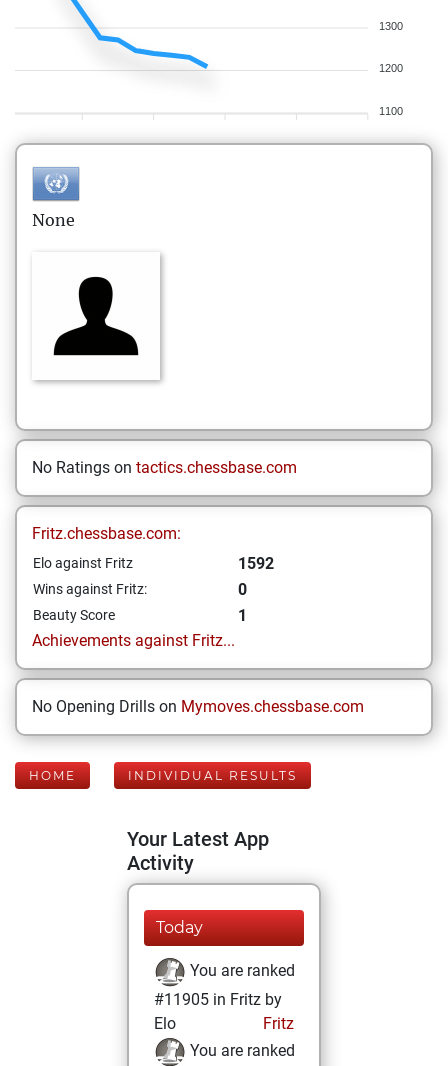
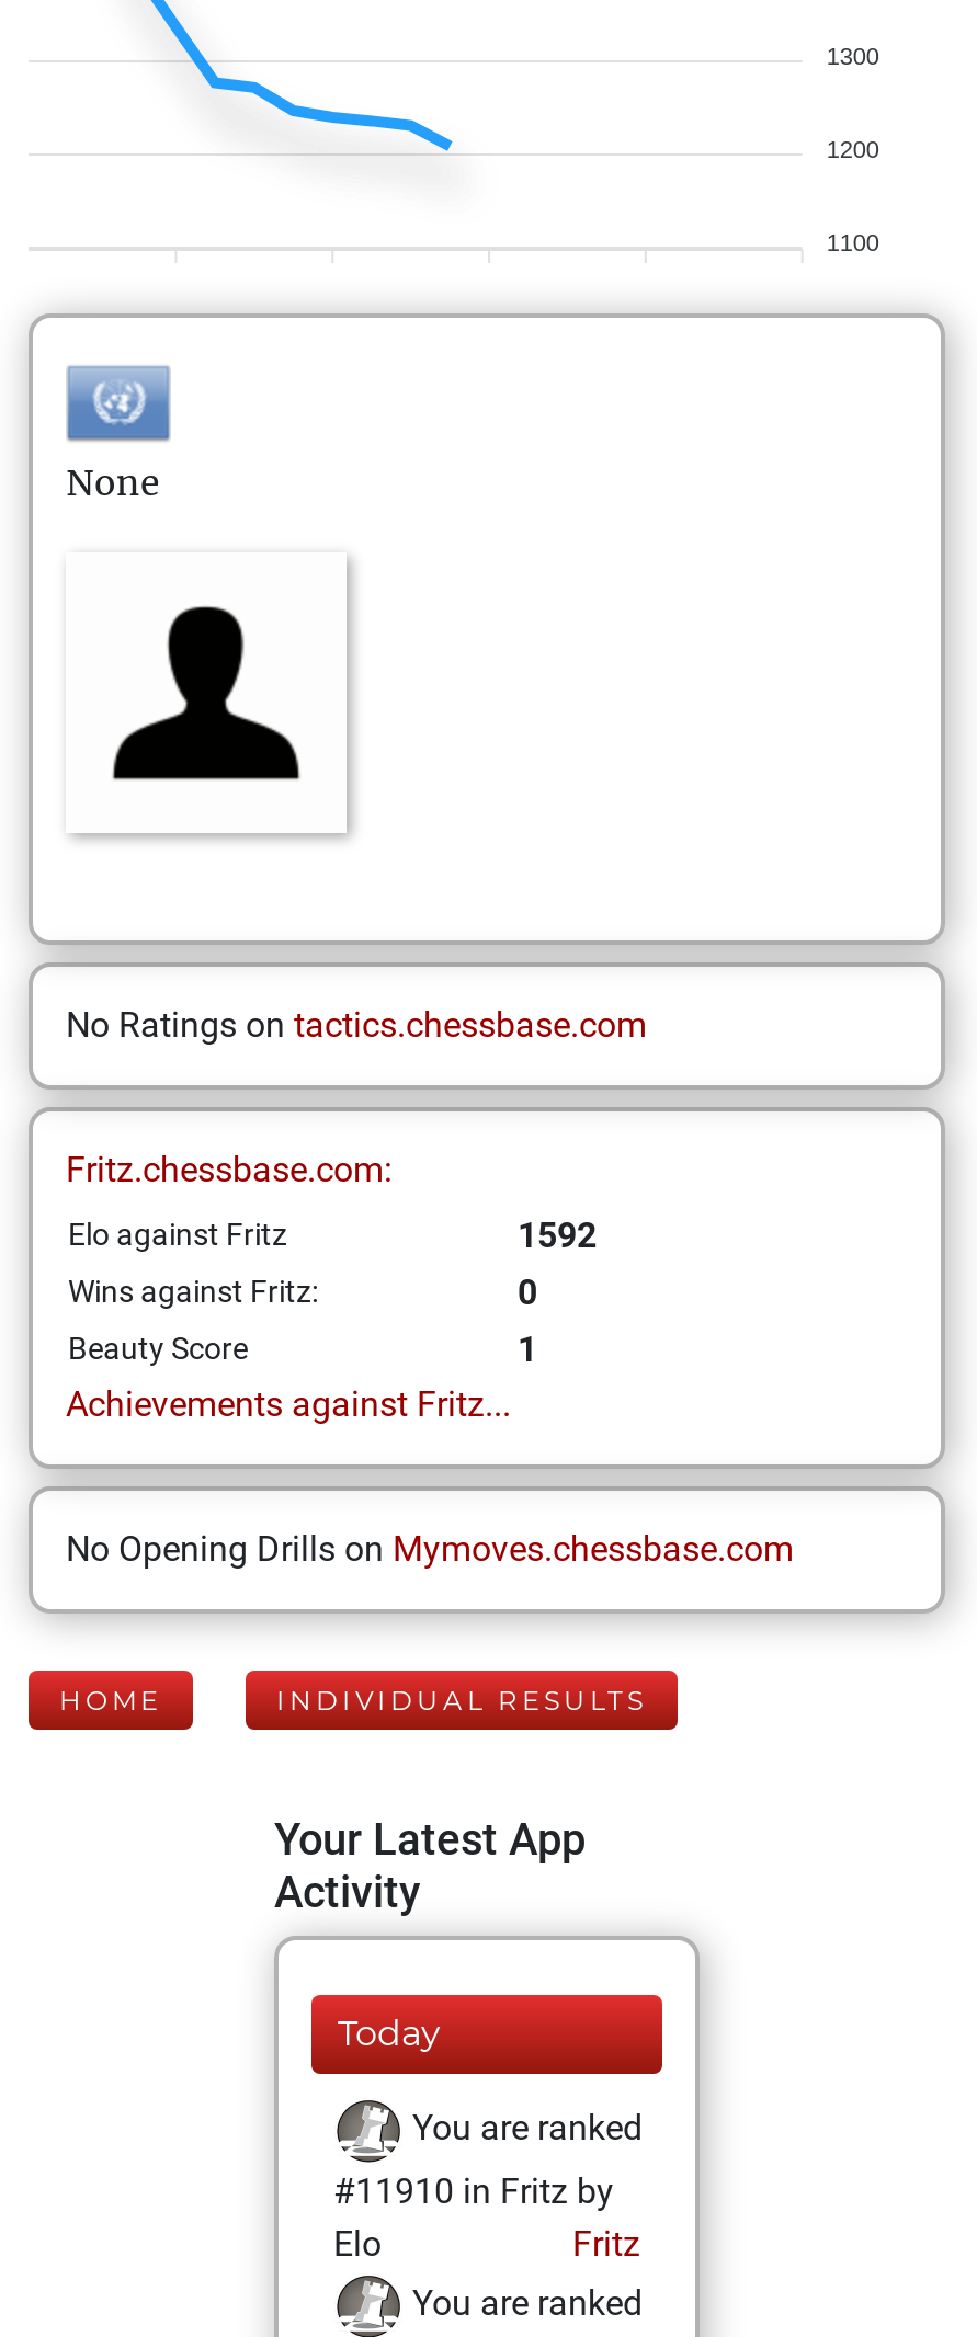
- #11905 in Fritz by
+ #11910 in Fritz by
